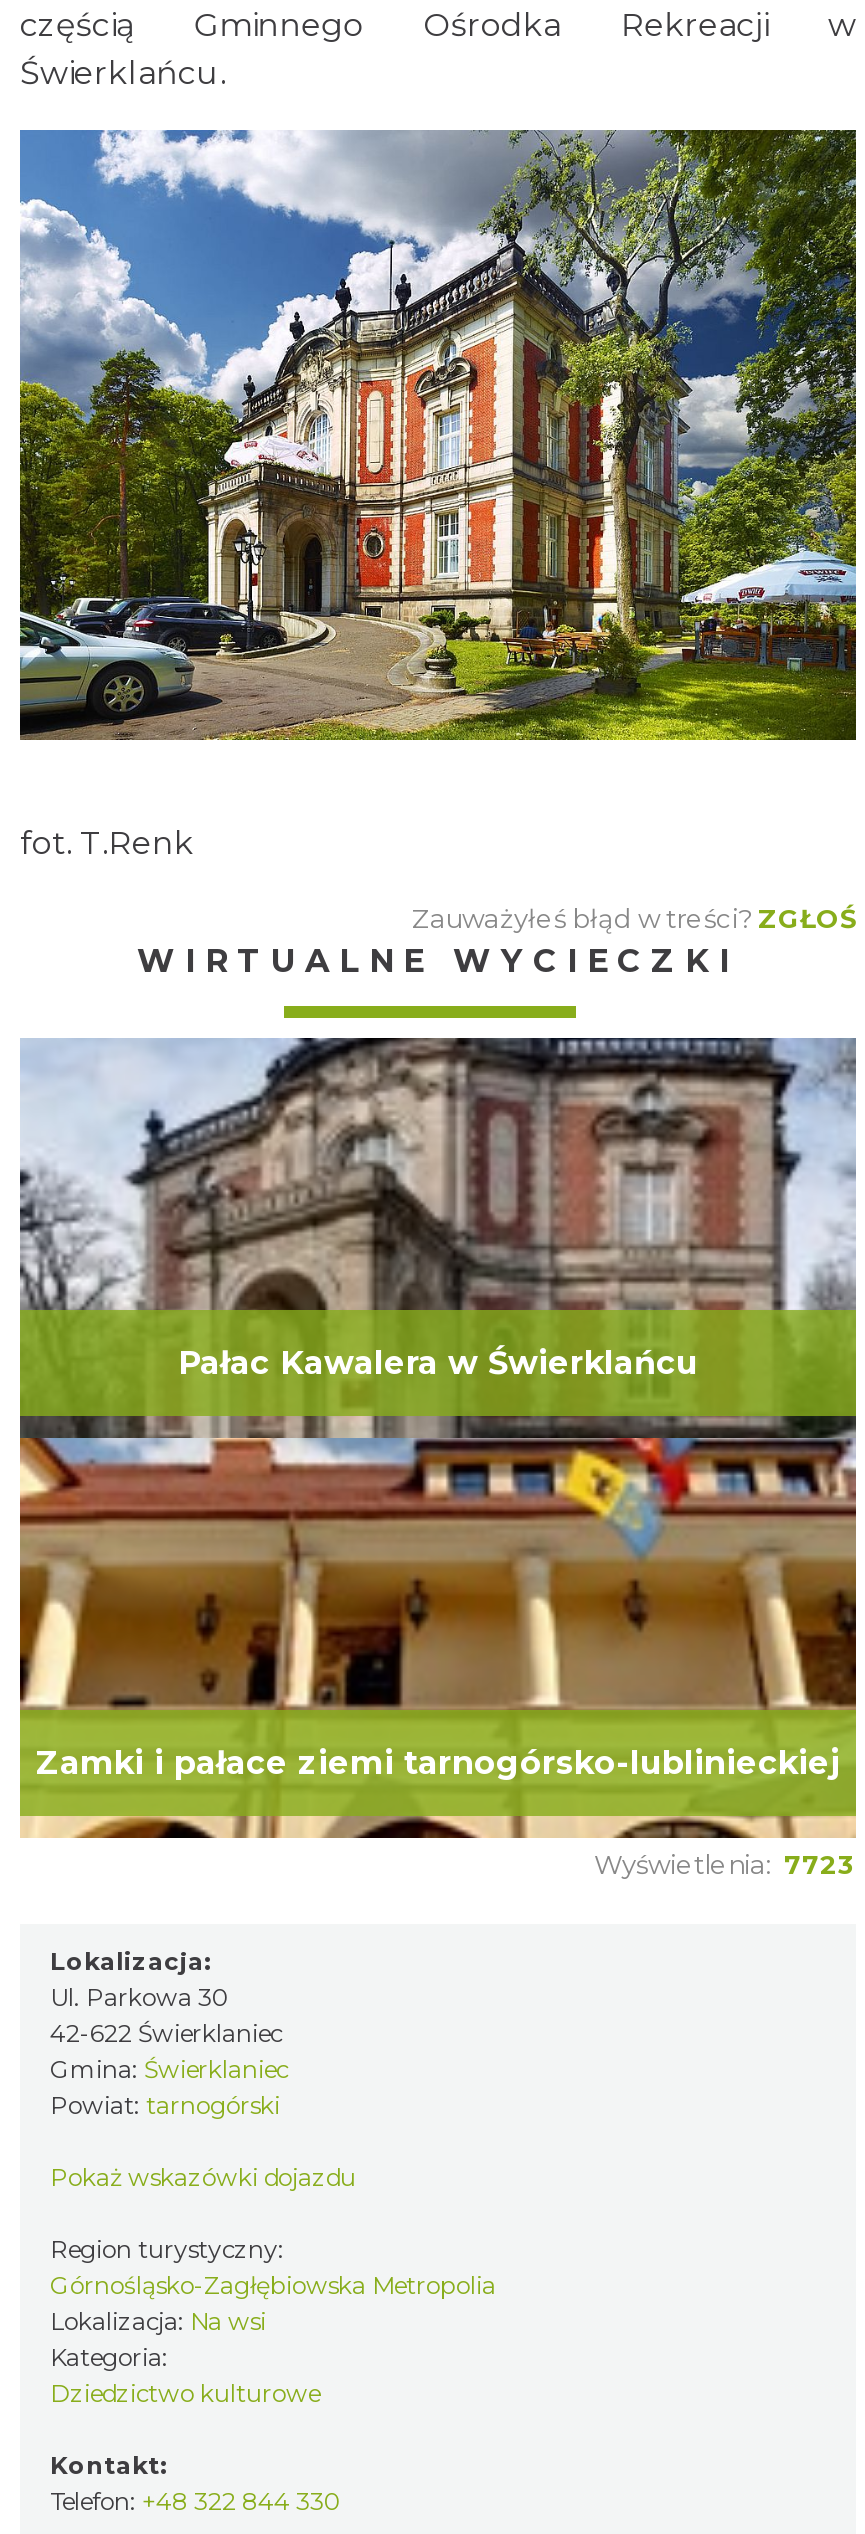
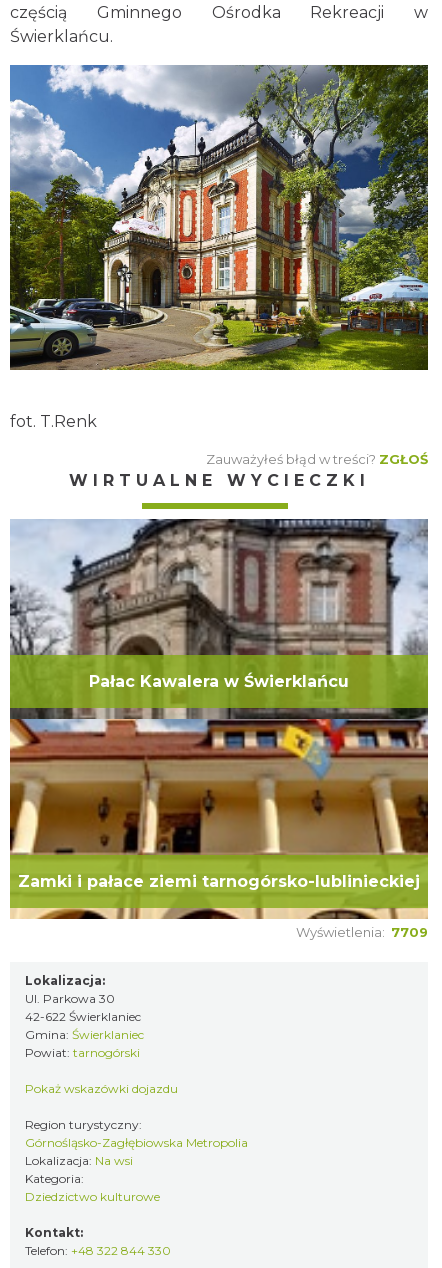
- Wyświetlenia: 7723
+ Wyświetlenia: 7709
